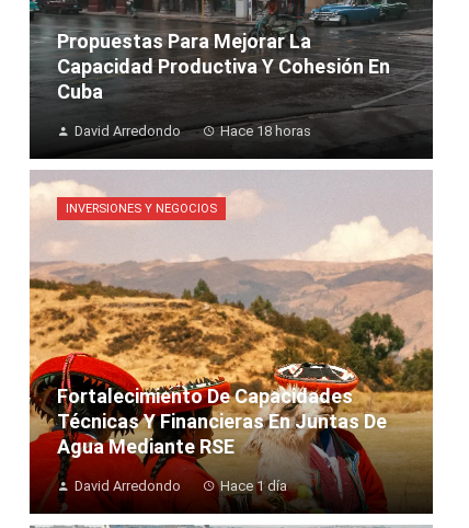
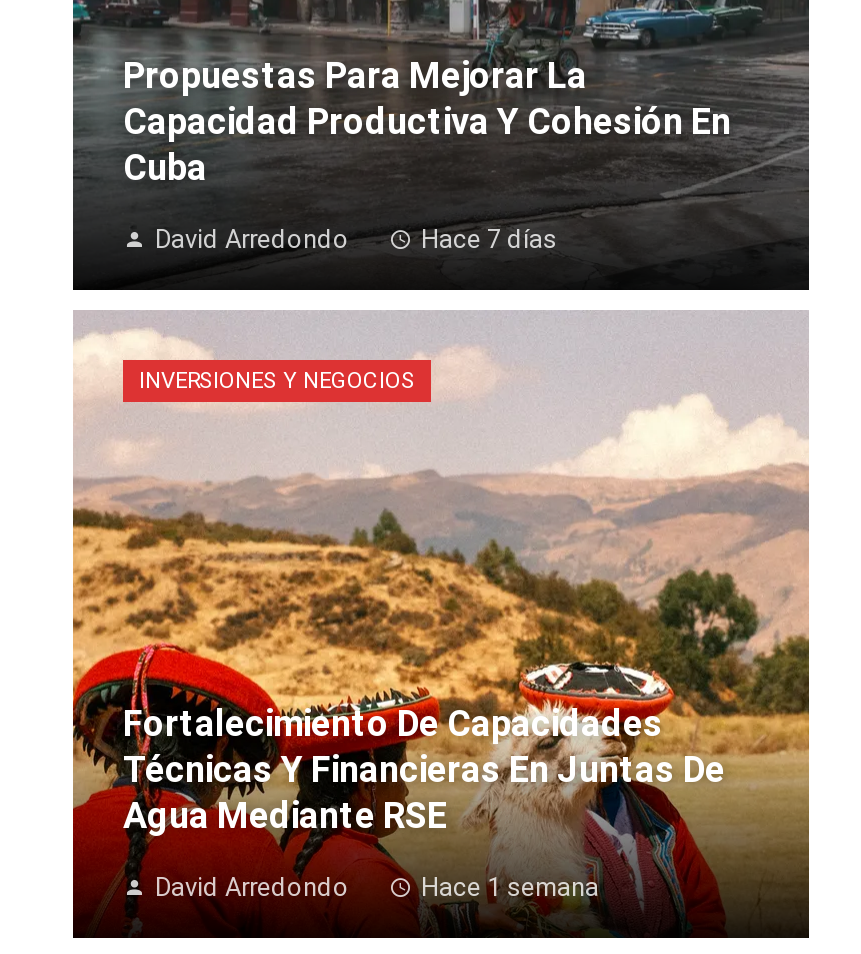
- Hace 18 horas
+ Hace 7 días

- Hace 1 día
+ Hace 1 semana
